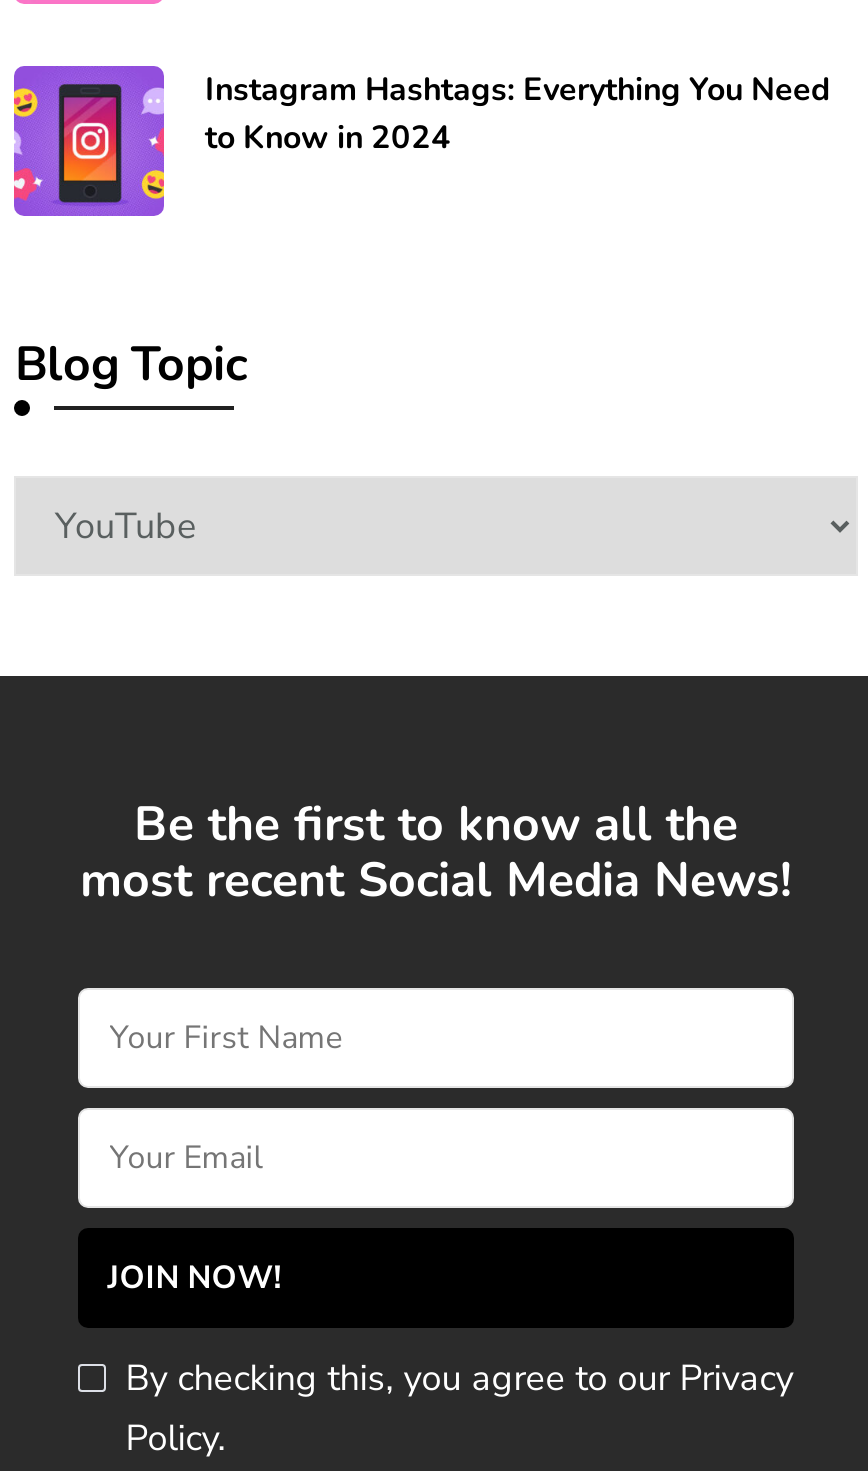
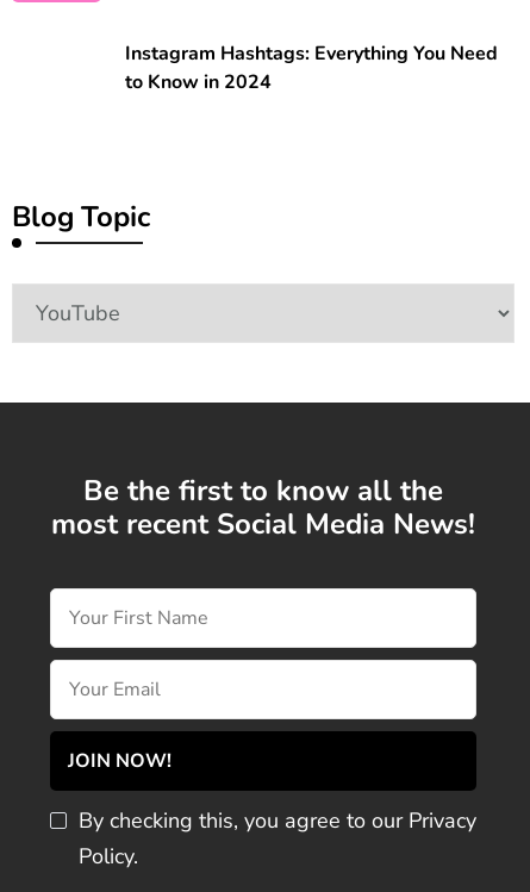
- [image]
